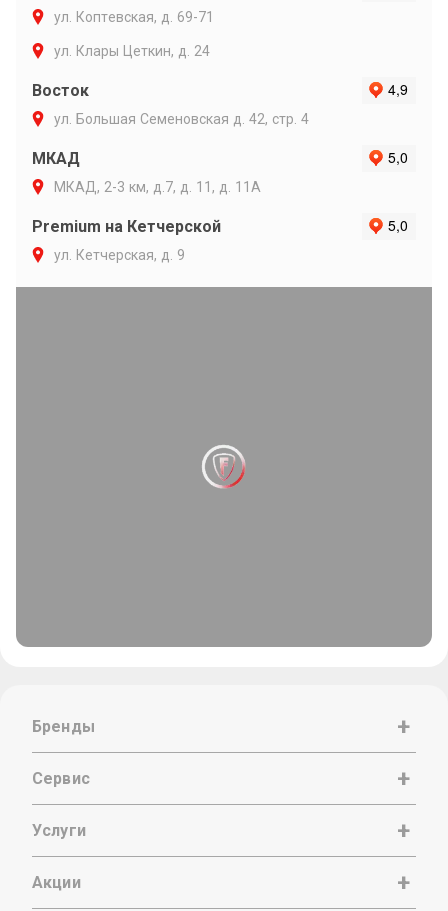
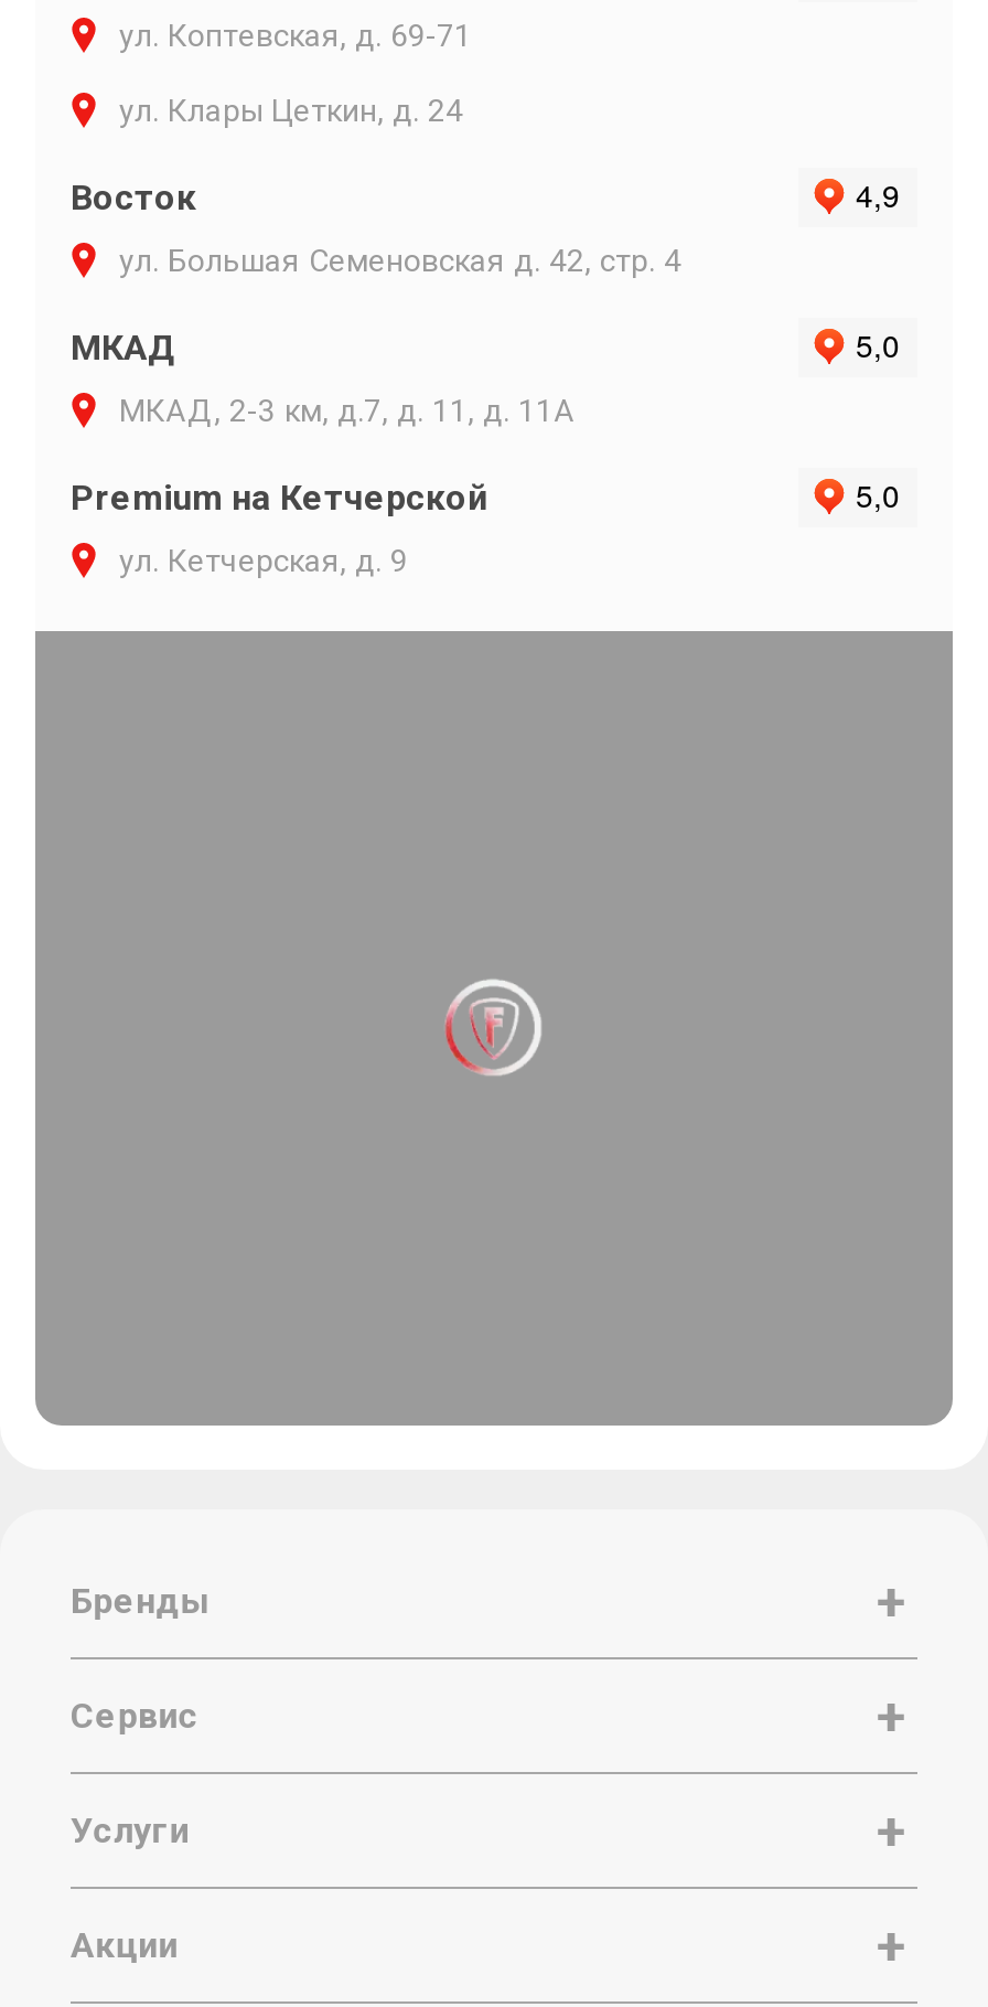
- [image]
+ [image]
